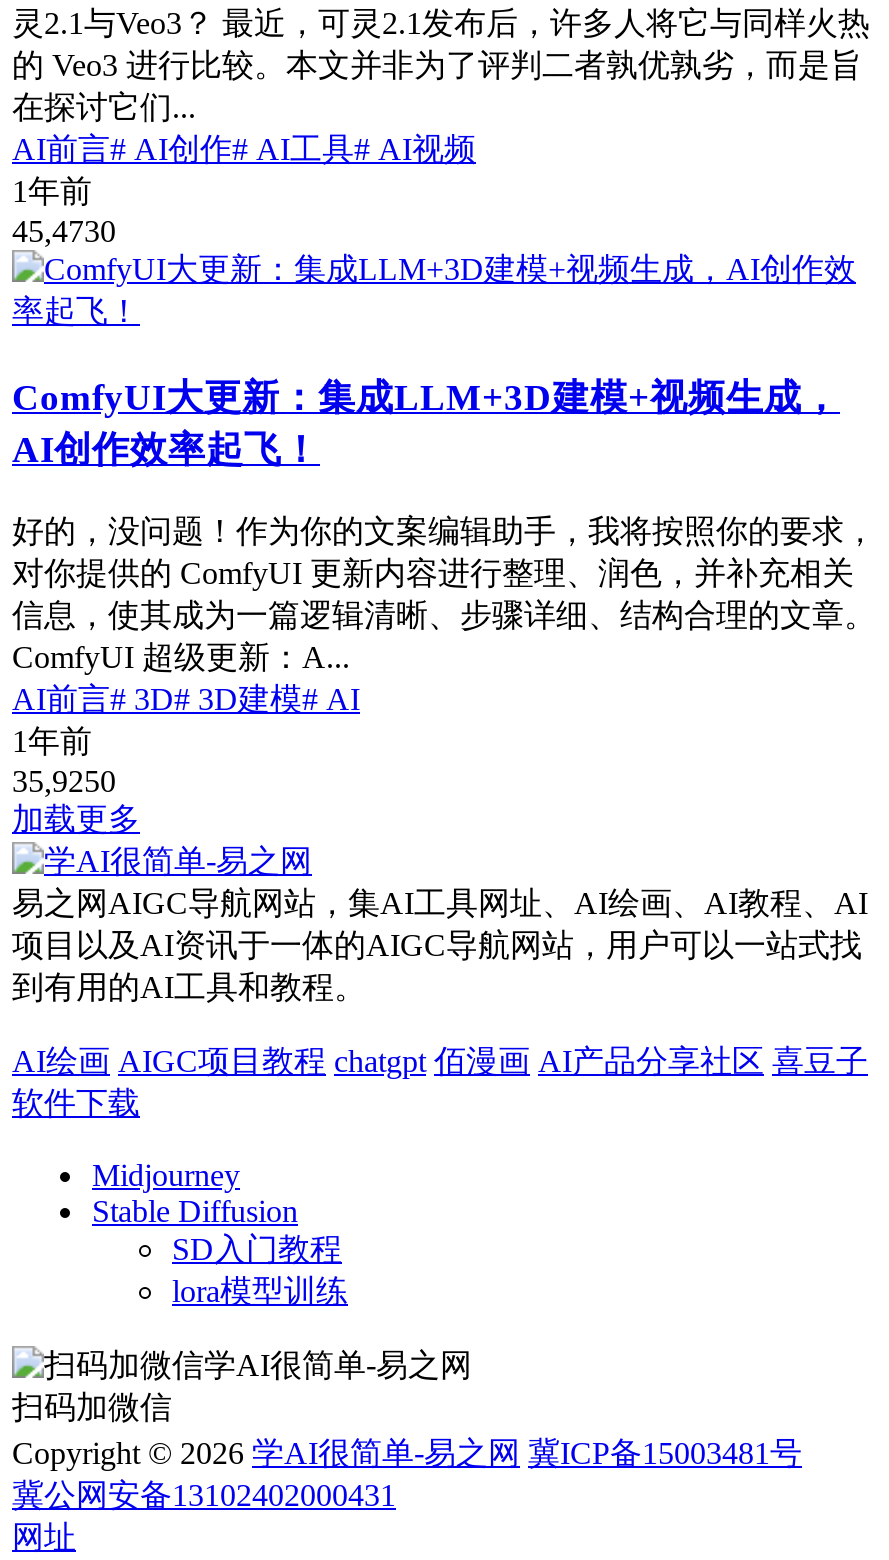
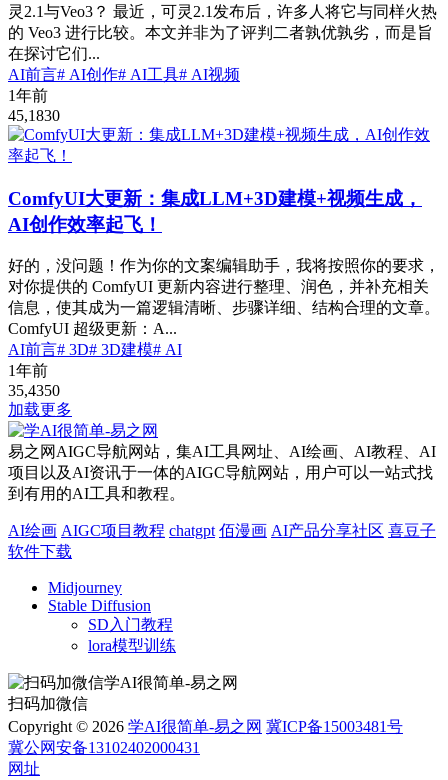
- 45,4730
+ 45,1830

- 35,9250
+ 35,4350
